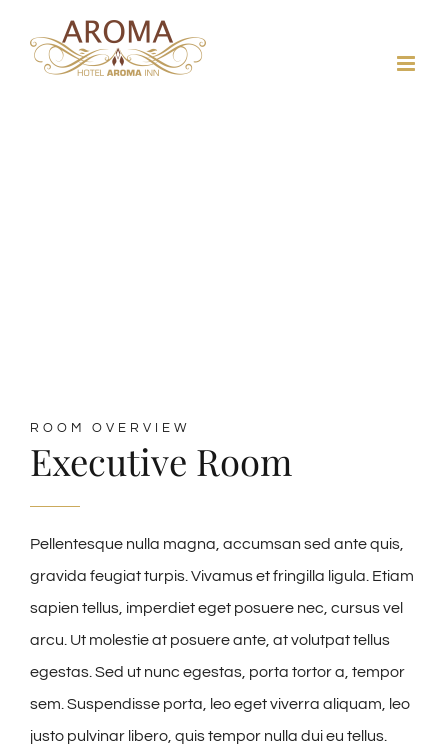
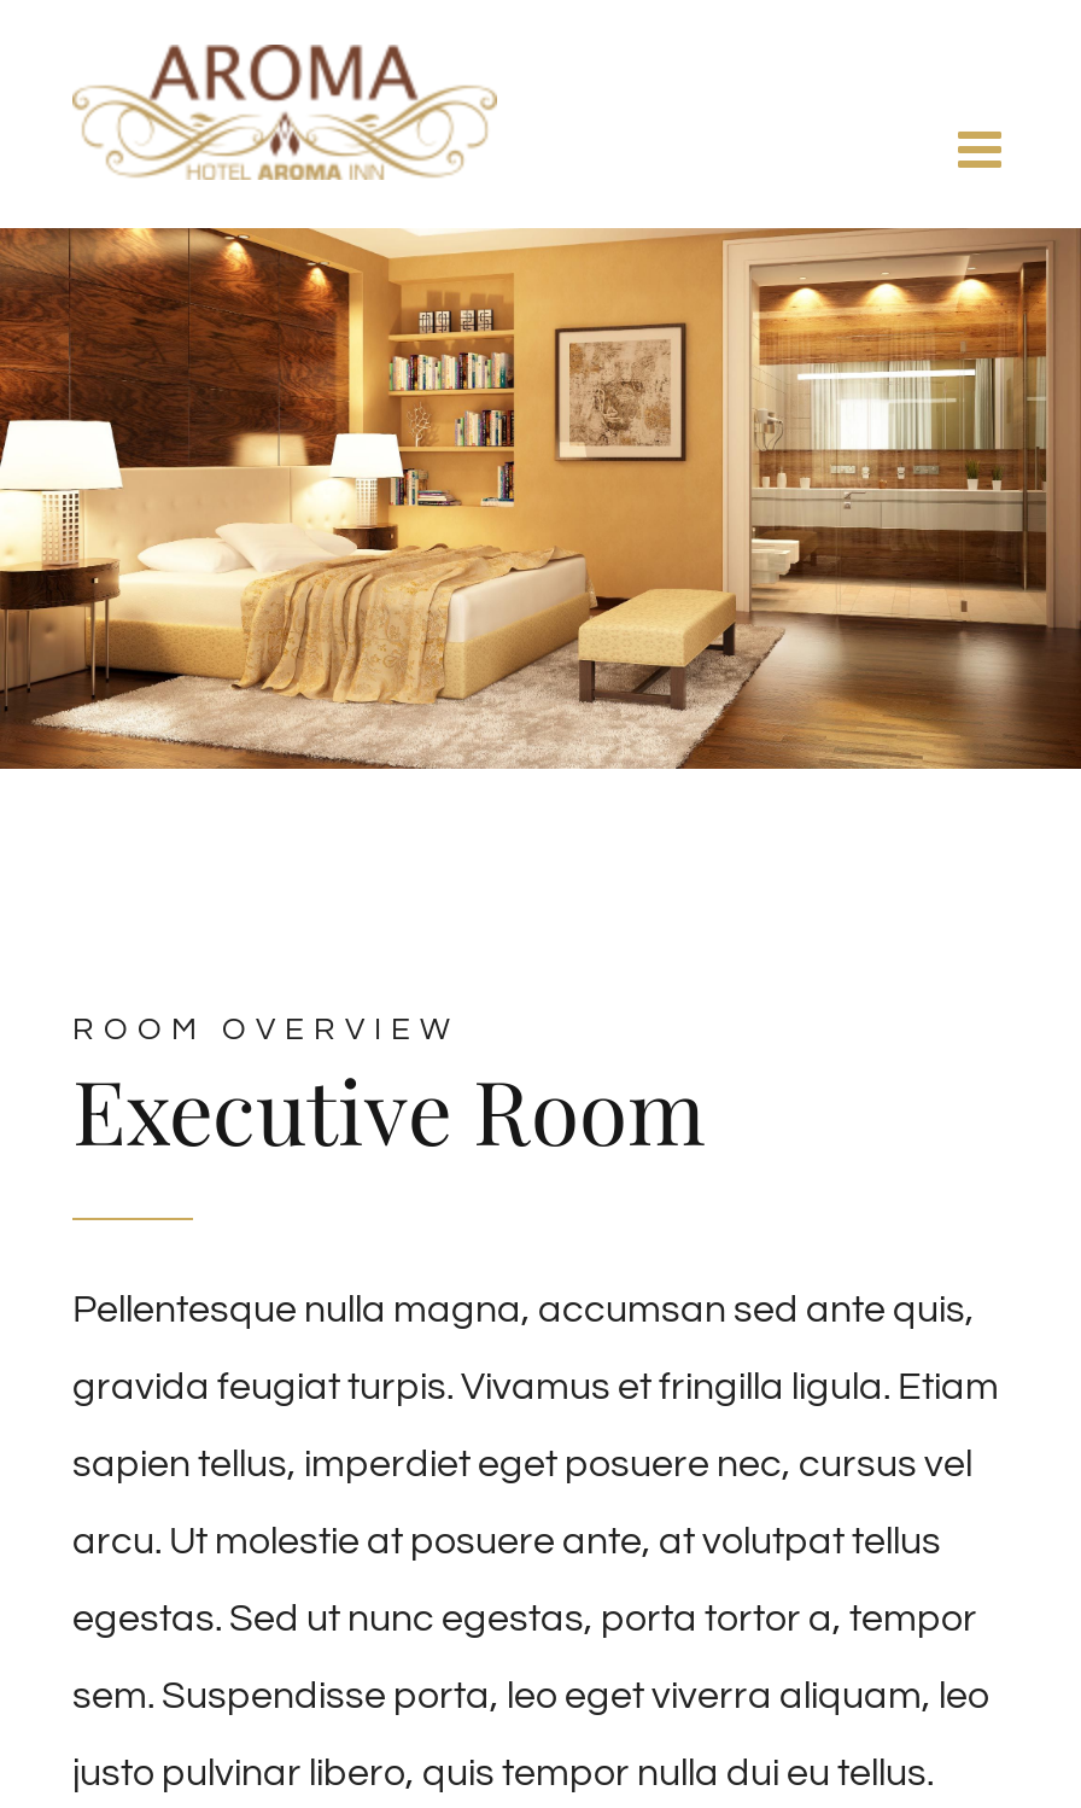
+ [image]
